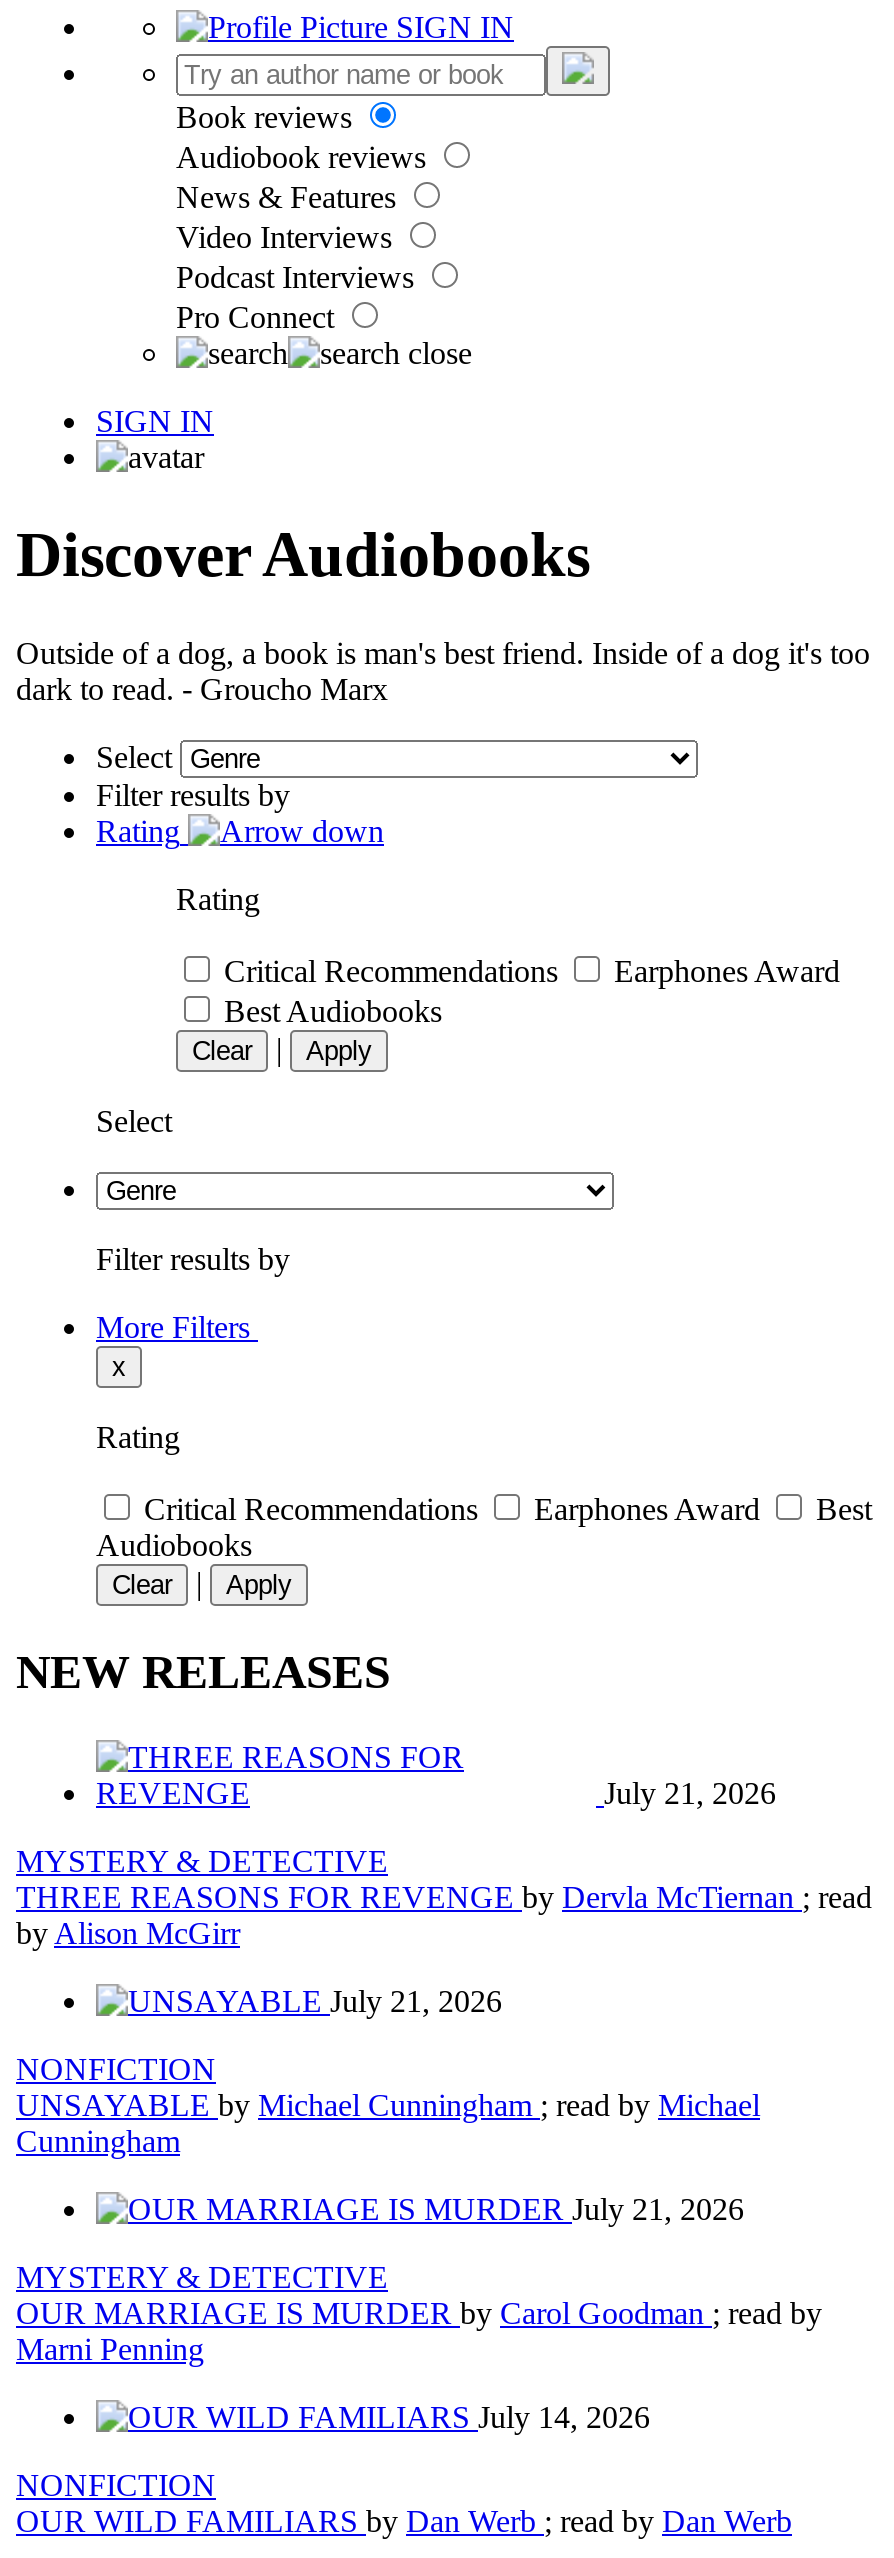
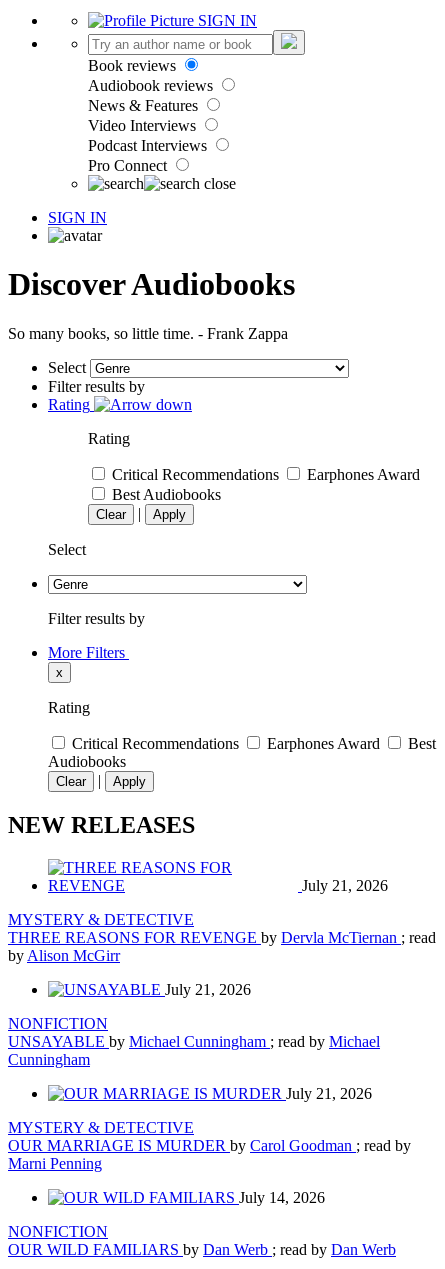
- Outside of a dog, a book is man's best friend. Inside of a dog it's too
- dark to read. - Groucho Marx
+ So many books, so little time. - Frank Zappa
